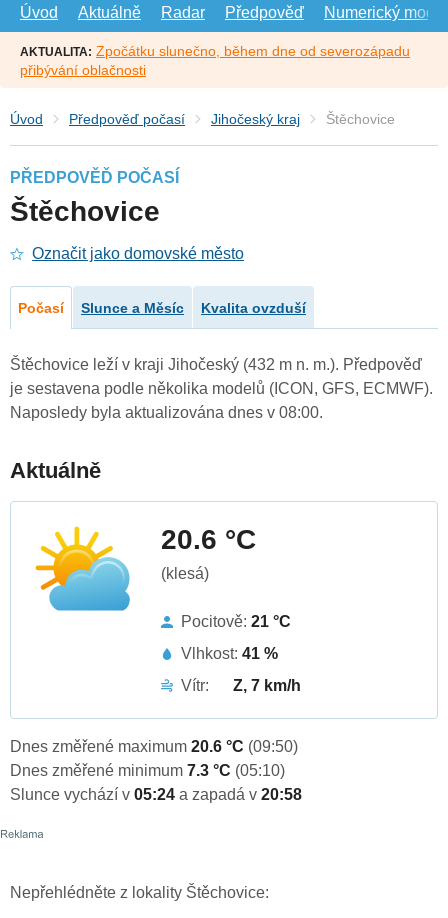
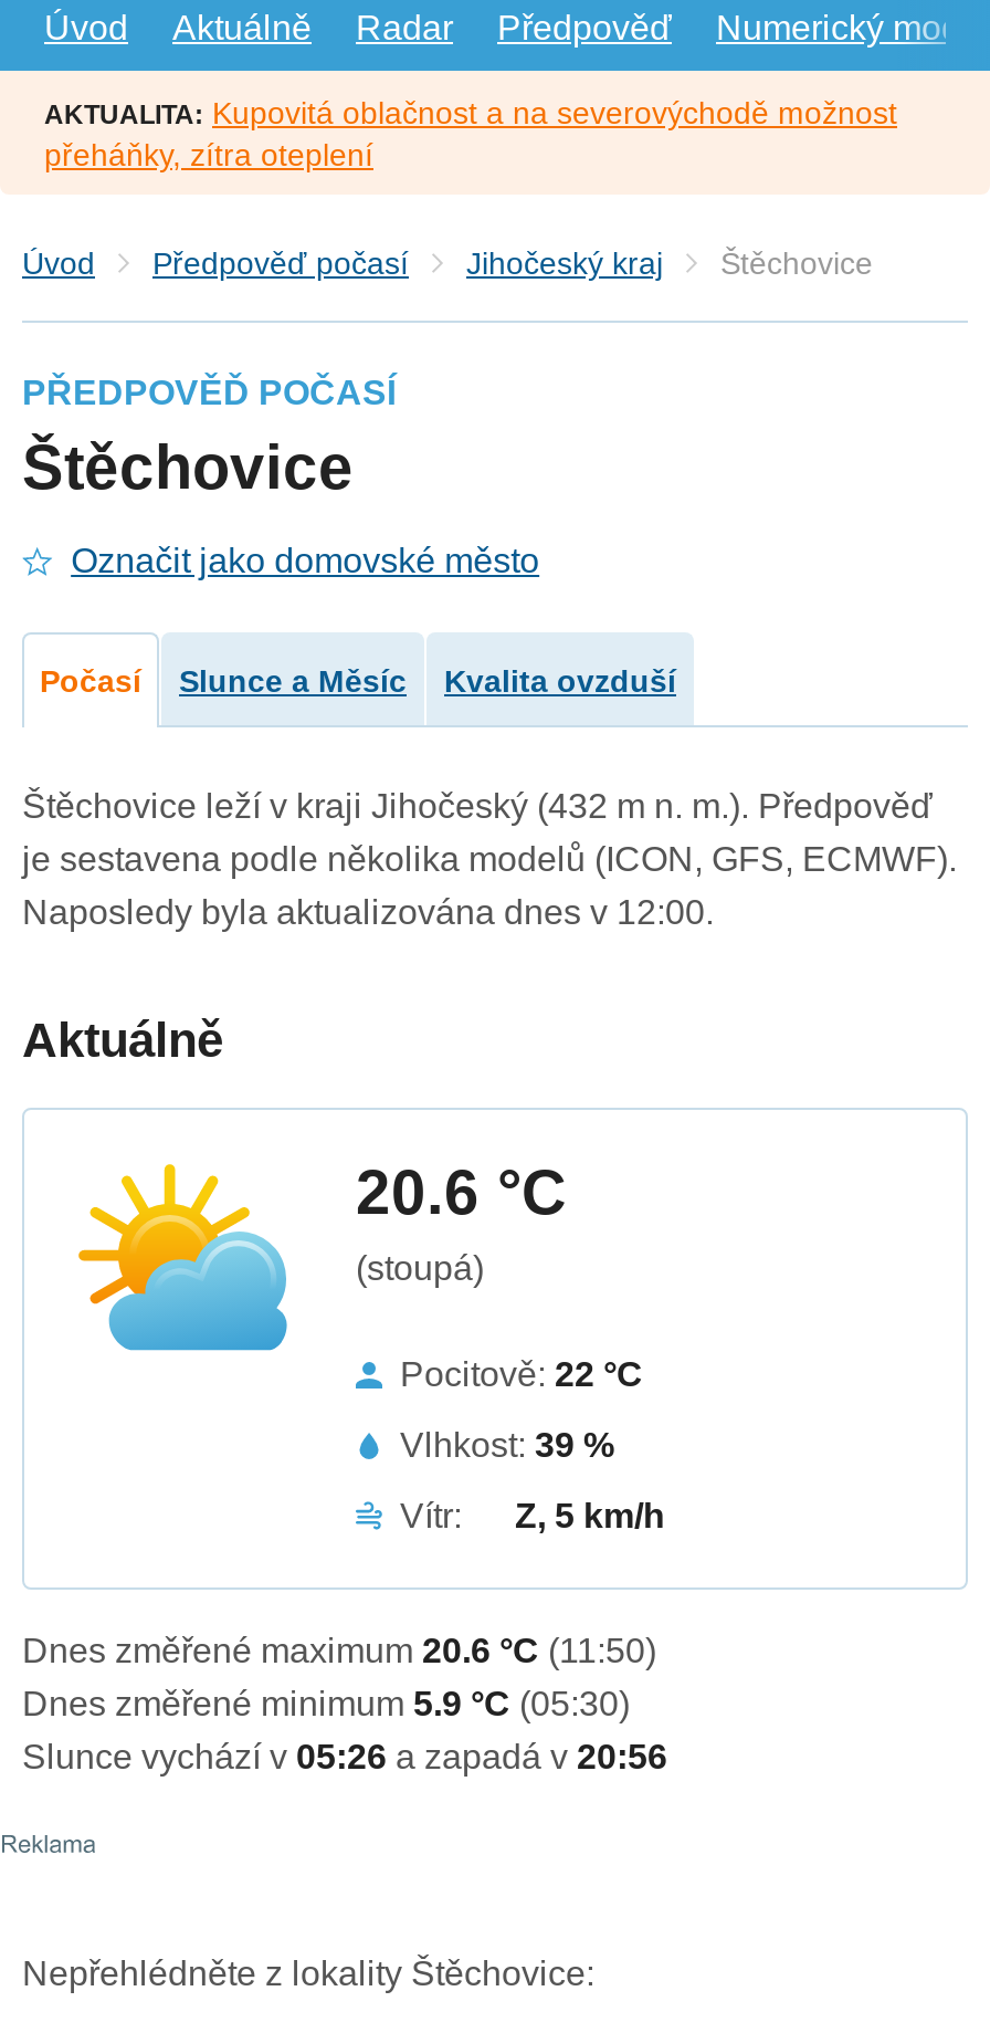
- AKTUALITA: Zpočátku slunečno, během dne od severozápadu
- přibývání oblačnosti
+ AKTUALITA: Kupovitá oblačnost a na severovýchodě možnost
+ přeháňky, zítra oteplení

- Naposledy byla aktualizována dnes v 08:00.
+ Naposledy byla aktualizována dnes v 12:00.

- (klesá)
+ (stoupá)

- Pocitově: 21 °C
+ Pocitově: 22 °C

- Vlhkost: 41 %
+ Vlhkost: 39 %

- Vítr: Z, 7 km/h
+ Vítr: Z, 5 km/h

- Dnes změřené maximum 20.6 °C (09:50)
+ Dnes změřené maximum 20.6 °C (11:50)

- Dnes změřené minimum 7.3 °C (05:10)
+ Dnes změřené minimum 5.9 °C (05:30)

- Slunce vychází v 05:24 a zapadá v 20:58
+ Slunce vychází v 05:26 a zapadá v 20:56
